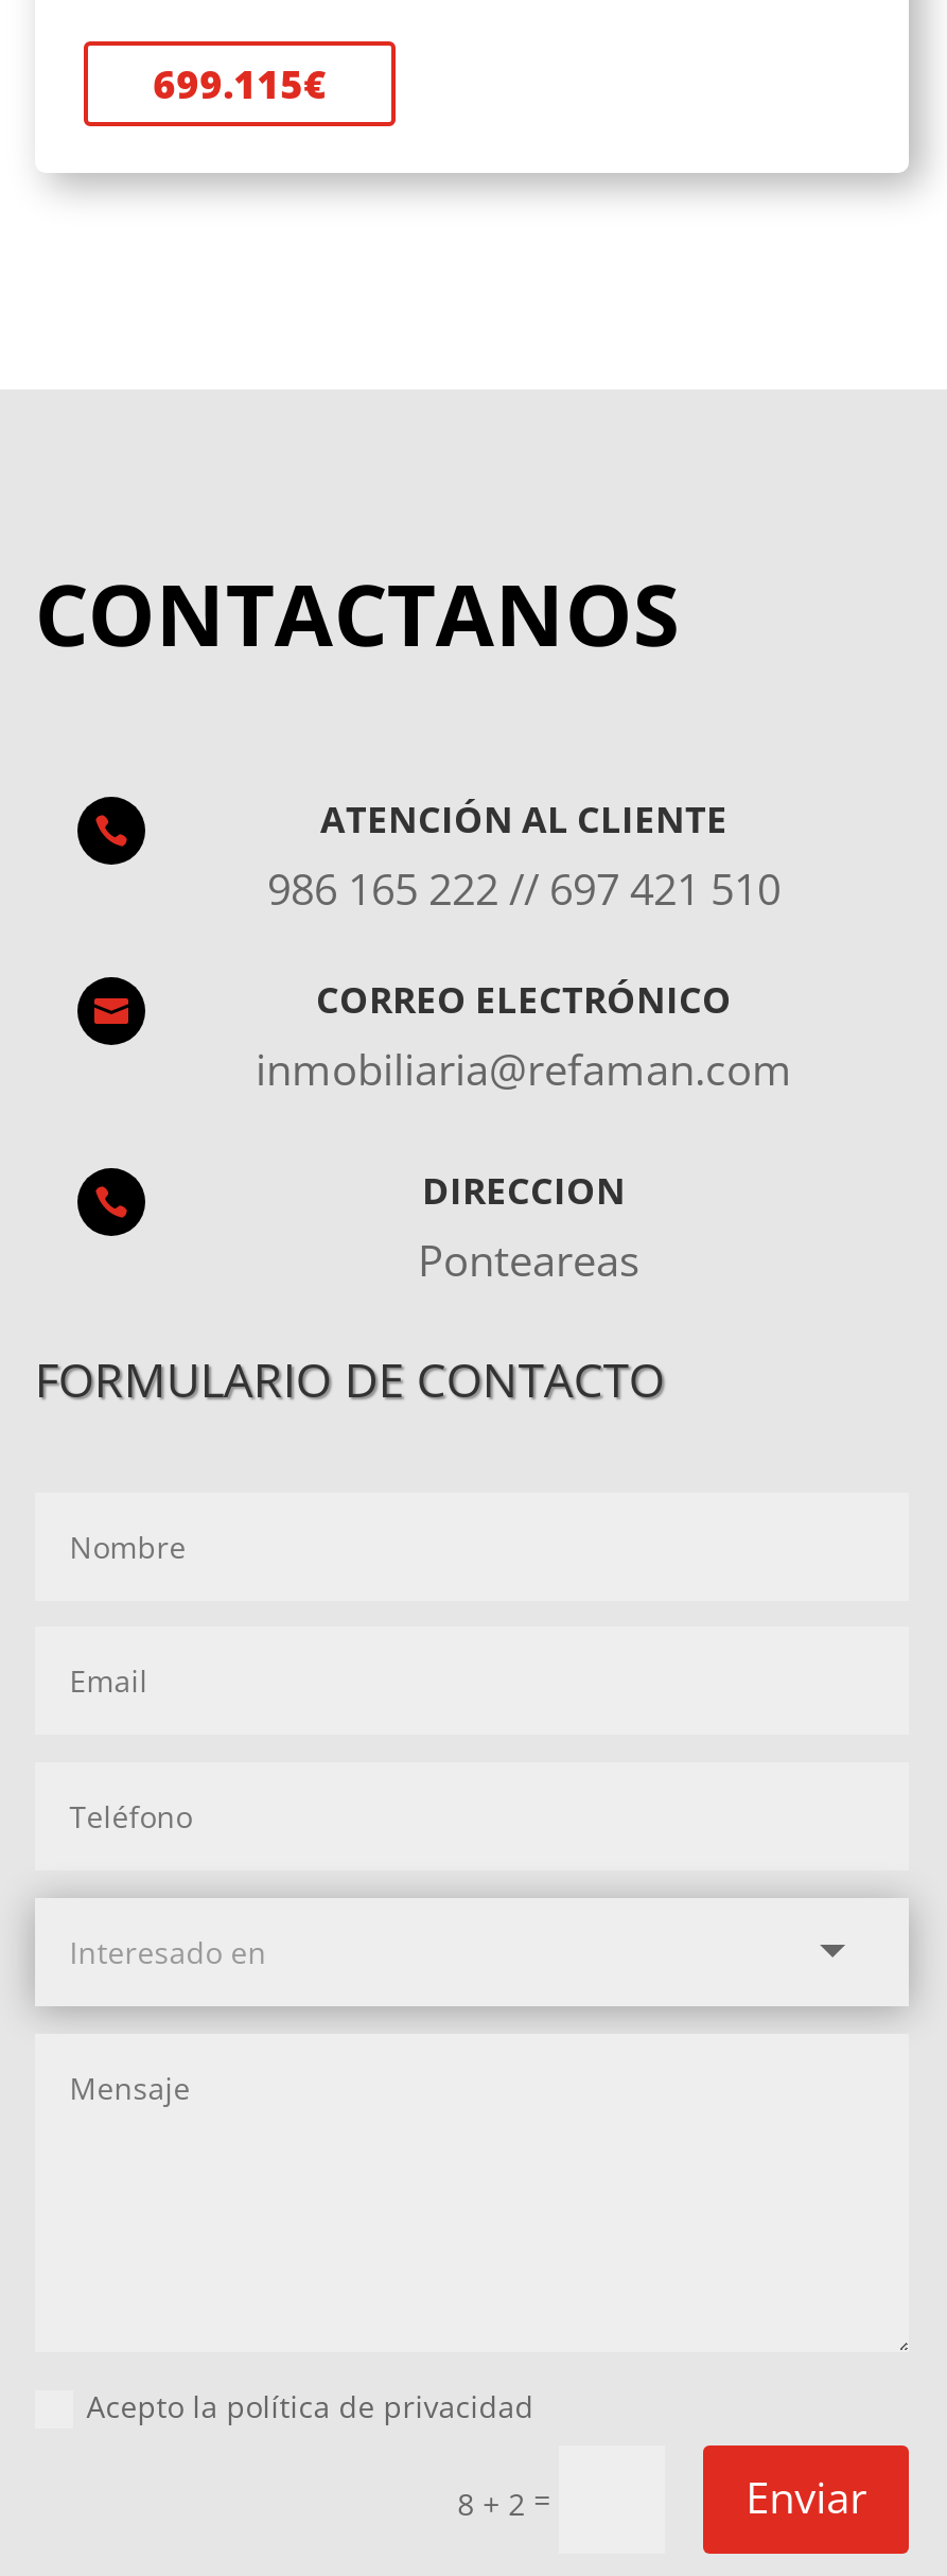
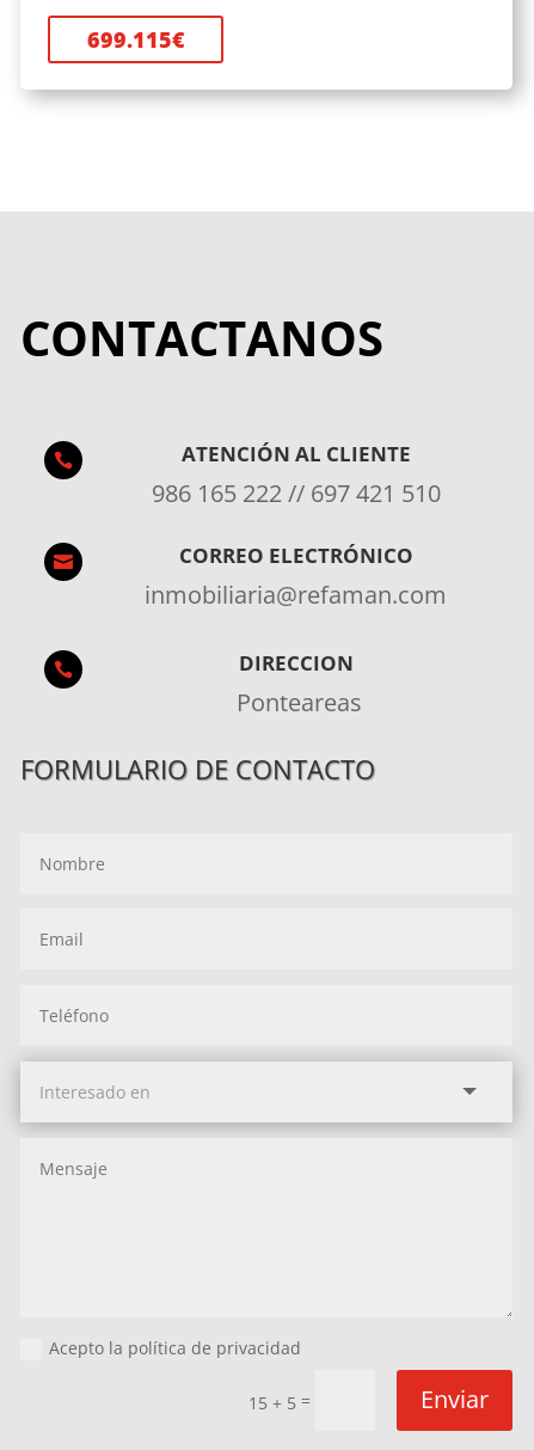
- 8 + 2 =
+ 15 + 5 =
